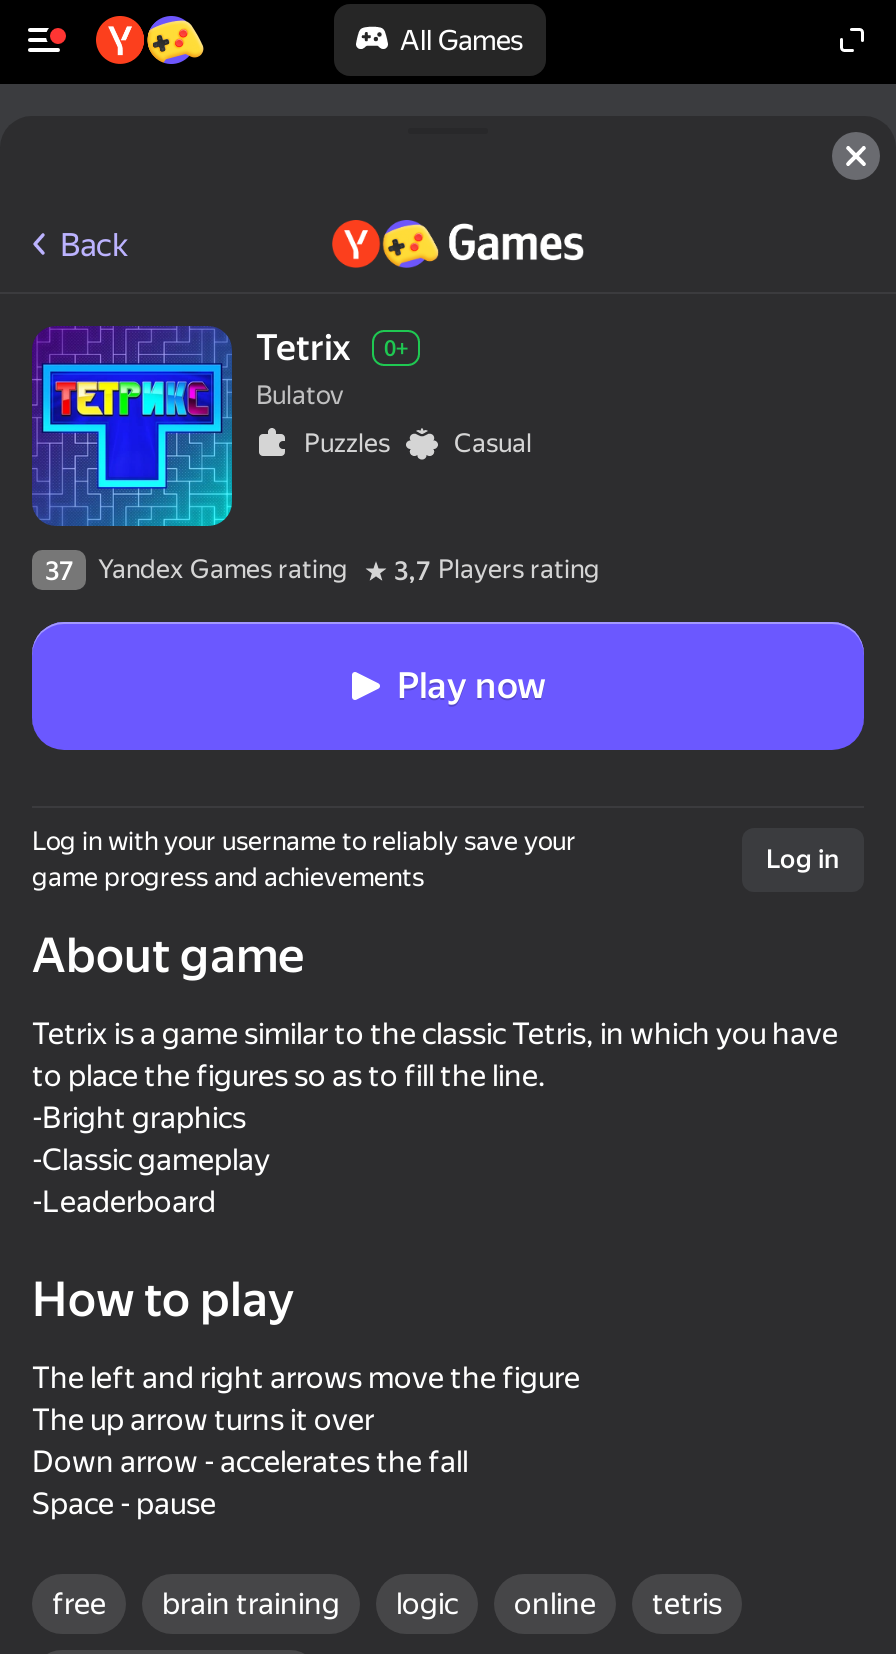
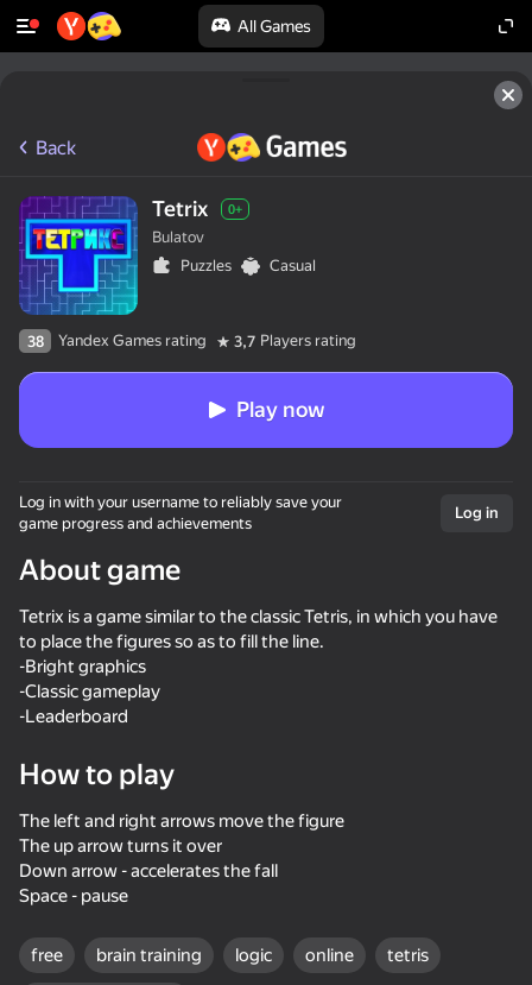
- 37 Yandex Games rating 3,7 Players rating
+ 38 Yandex Games rating 3,7 Players rating
